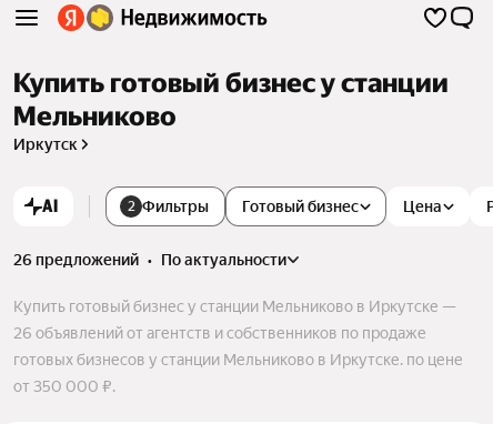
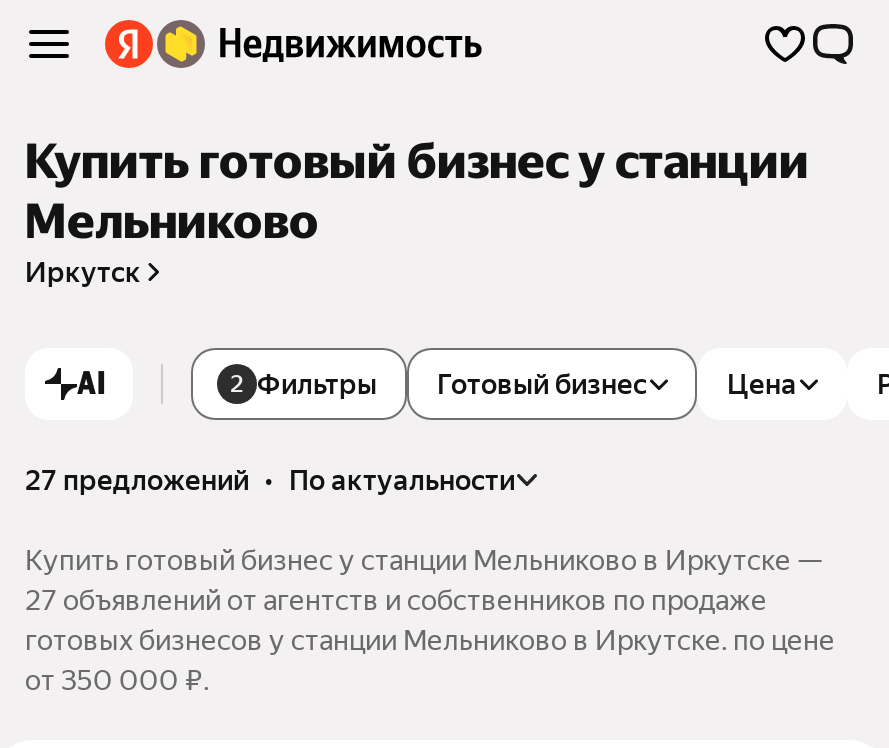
- 26 предложений • по актуальности
+ 27 предложений • по актуальности

- 26 объявлений от агентств и собственников по продаже
+ 27 объявлений от агентств и собственников по продаже
